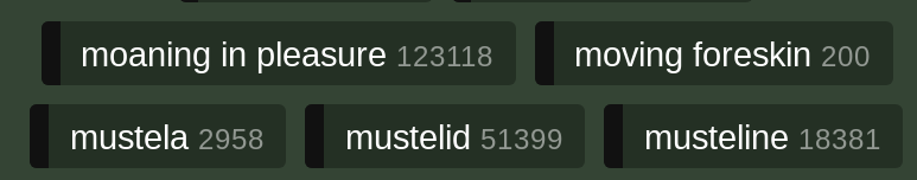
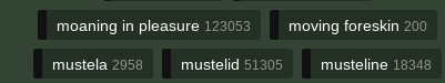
- moaning in pleasure 123118
+ moaning in pleasure 123053

- mustelid 51399
+ mustelid 51305

- musteline 18381
+ musteline 18348
